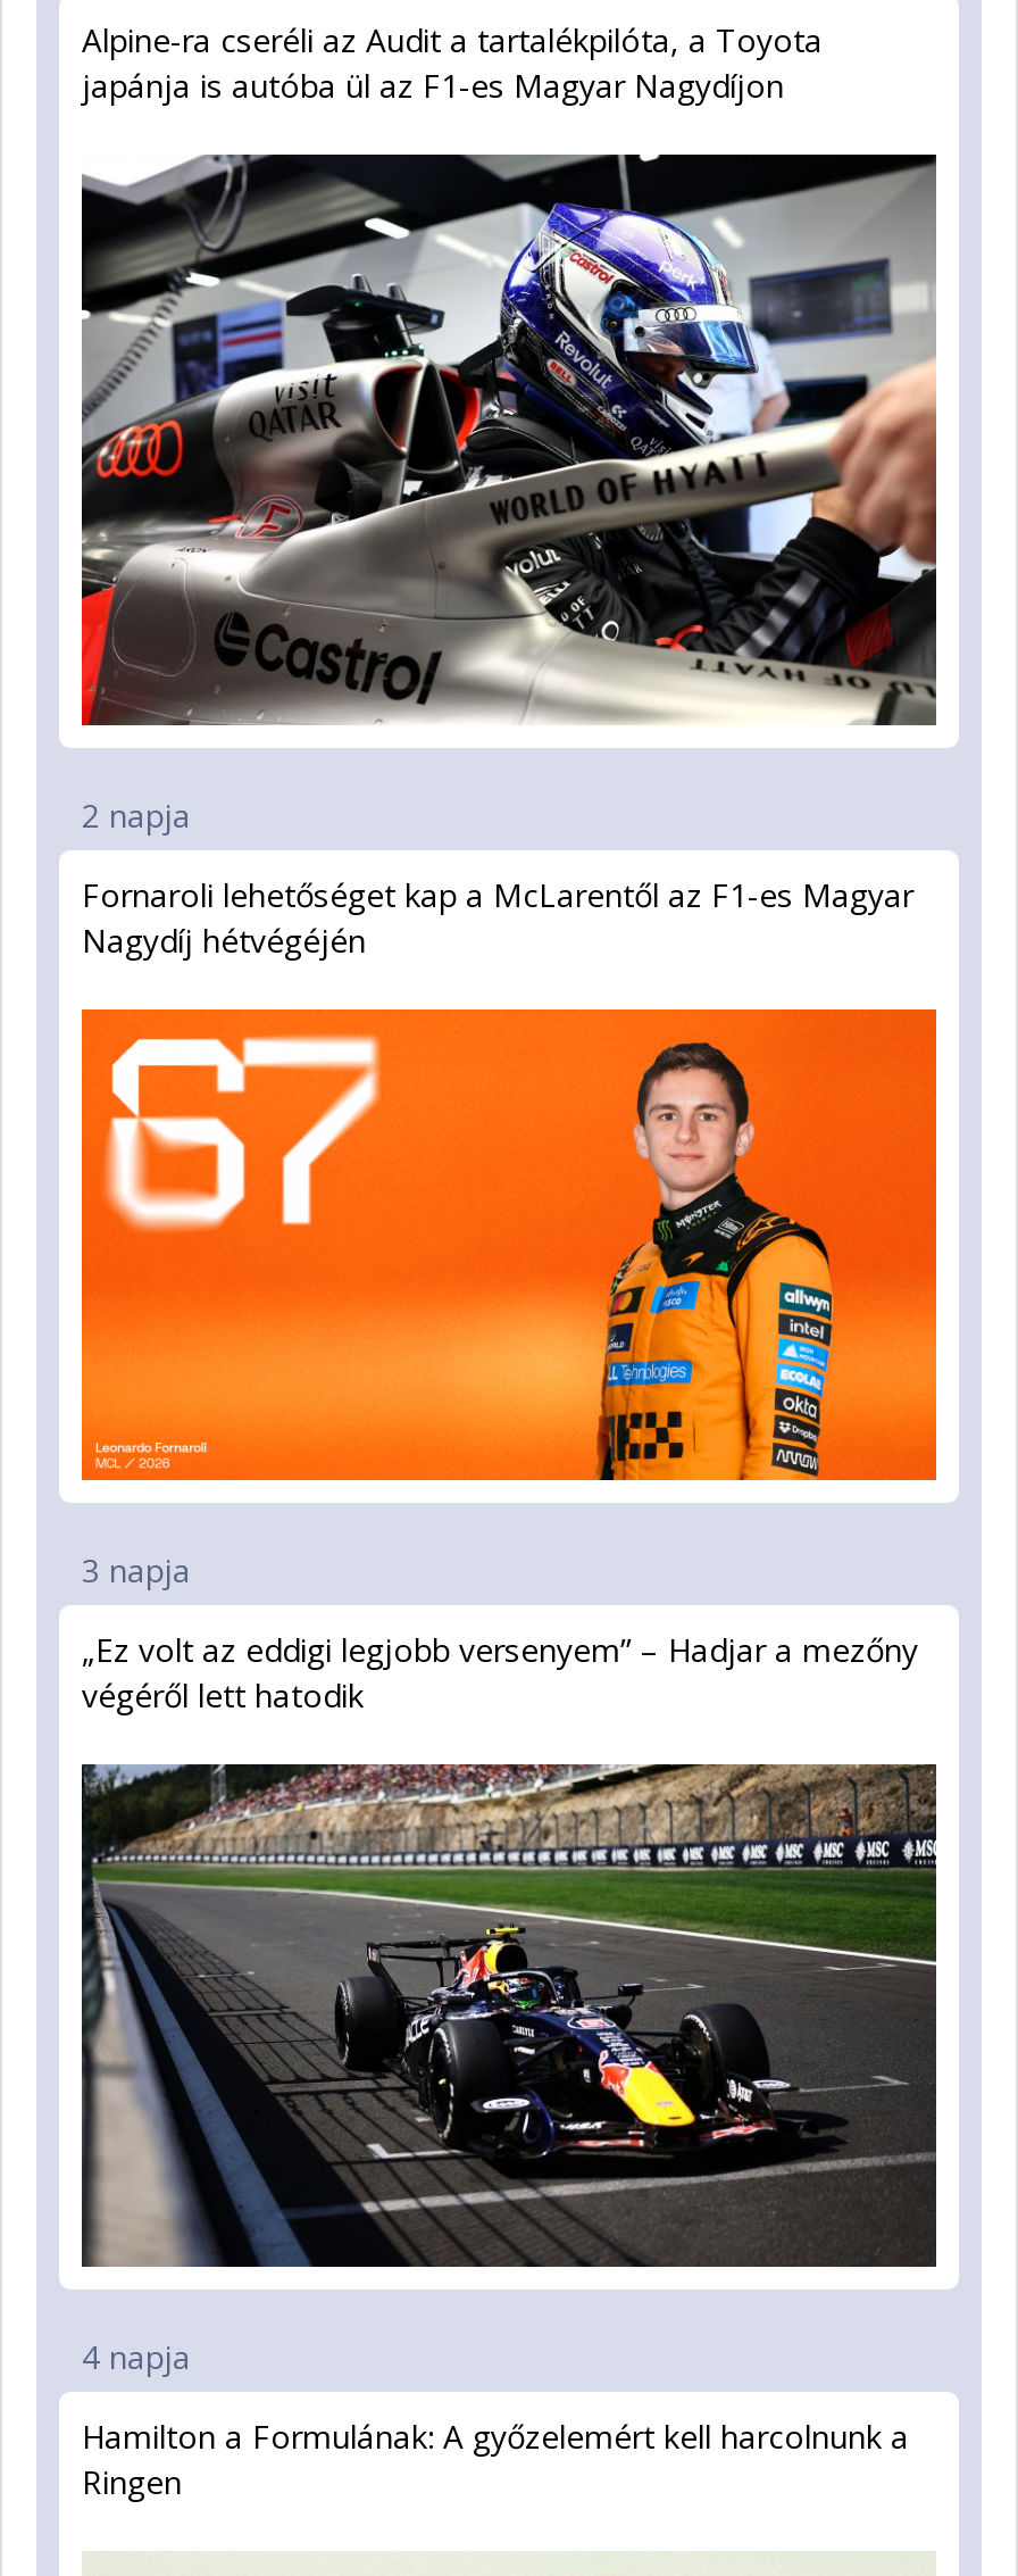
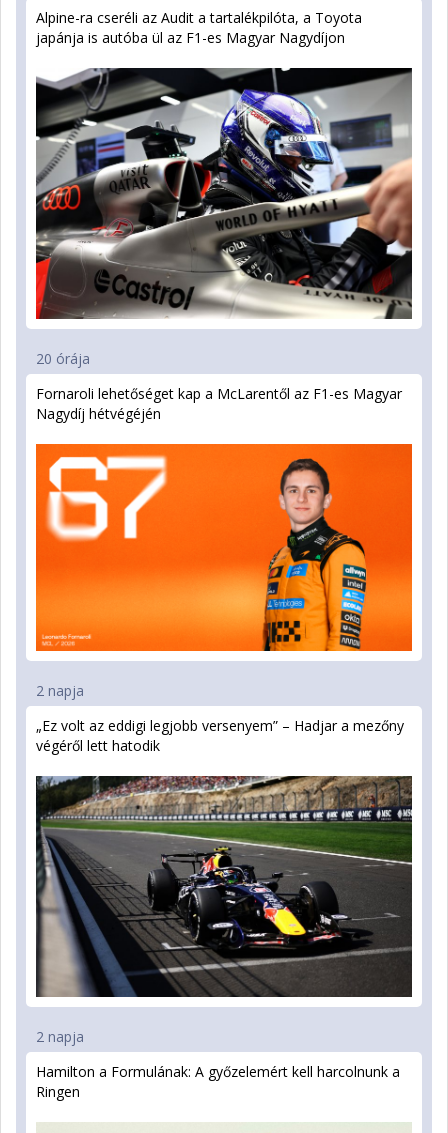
- 2 napja
+ 20 órája

- 3 napja
+ 2 napja

- 4 napja
+ 2 napja
